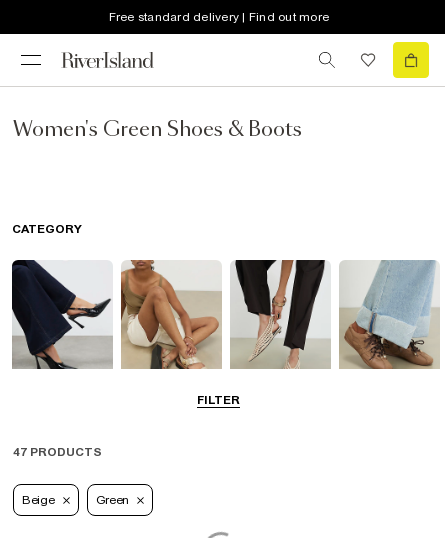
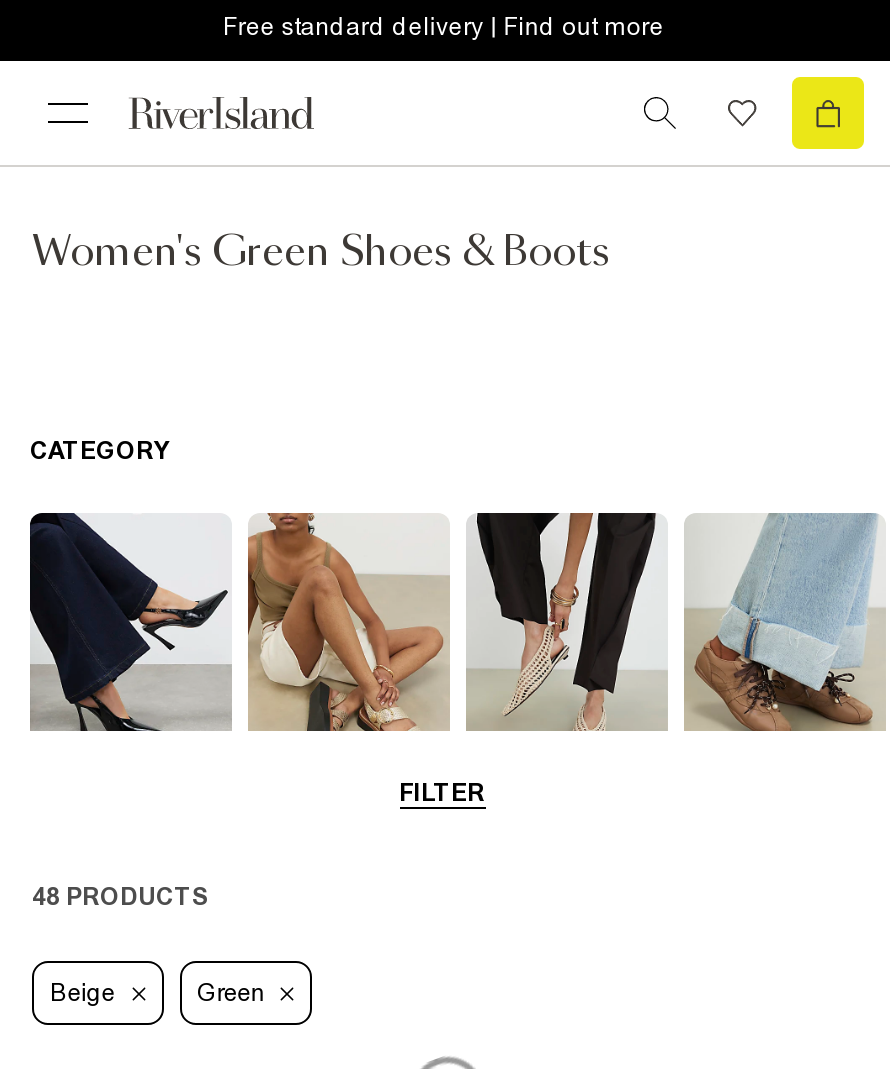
- 47 PRODUCTS
+ 48 PRODUCTS
